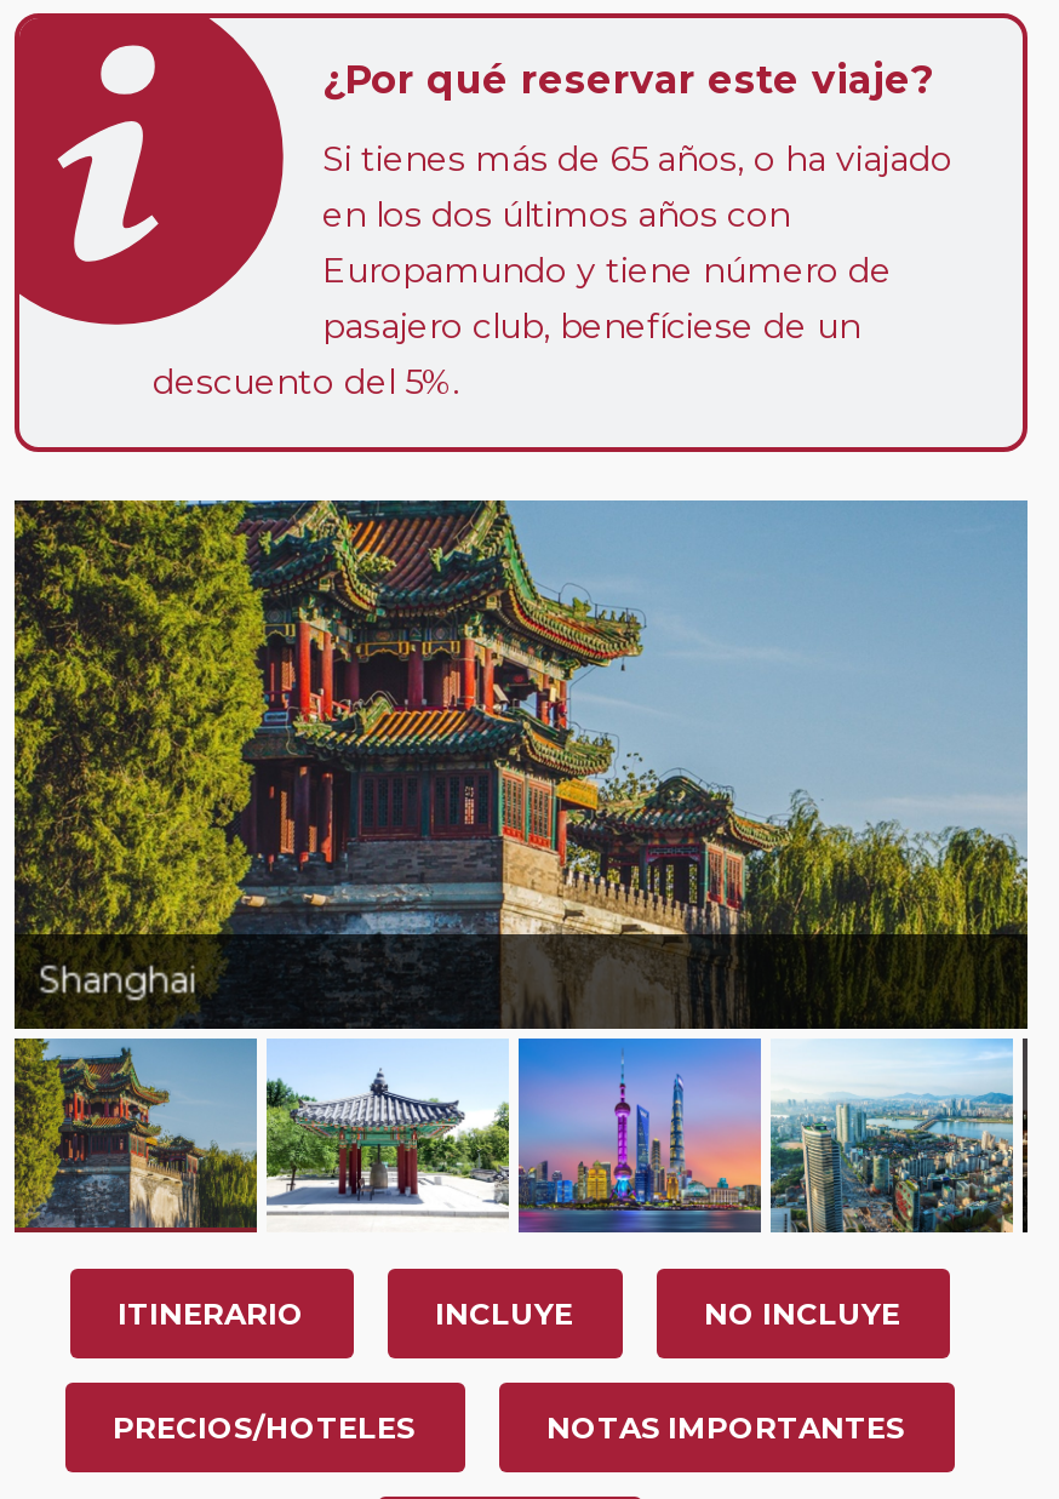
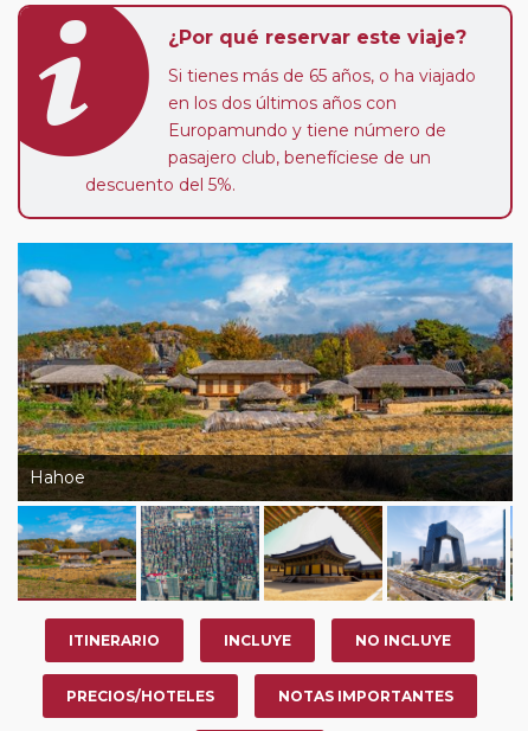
- [image]
- Shanghai
+ [image]
+ Hahoe
